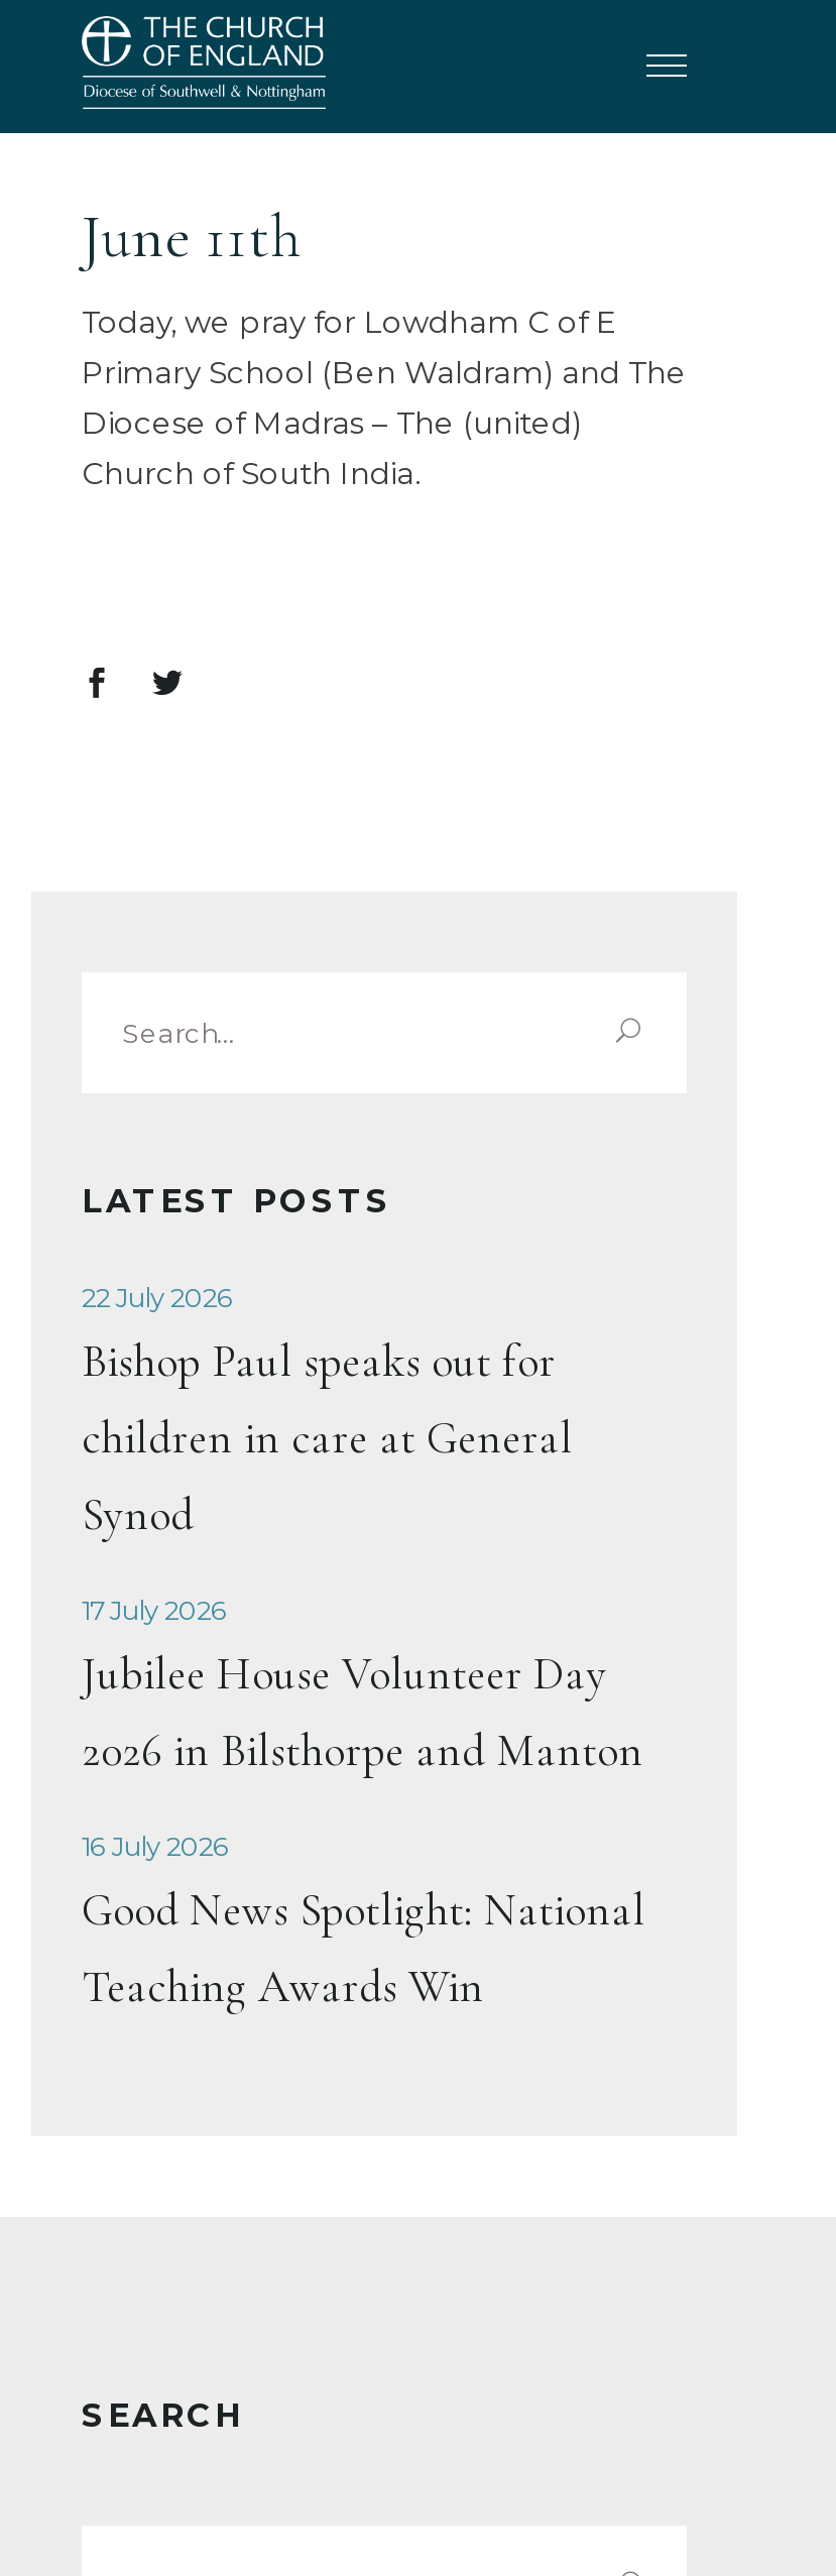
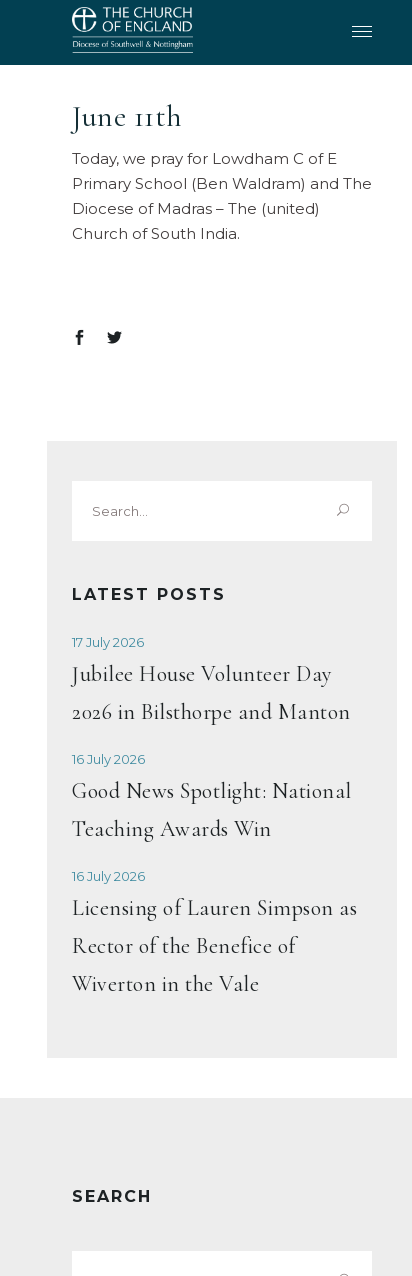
- 22 July 2026
- Bishop Paul speaks out for
- children in care at General
- Synod

moved up: 17 July 2026 | Jubilee House Volunteer Day | 2026 in Bilsthorpe and Manton | 16 July 2026 | Good News Spotlight: National | Teaching Awards Win

+ 16 July 2026
+ Licensing of Lauren Simpson as
+ Rector of the Benefice of
+ Wiverton in the Vale
